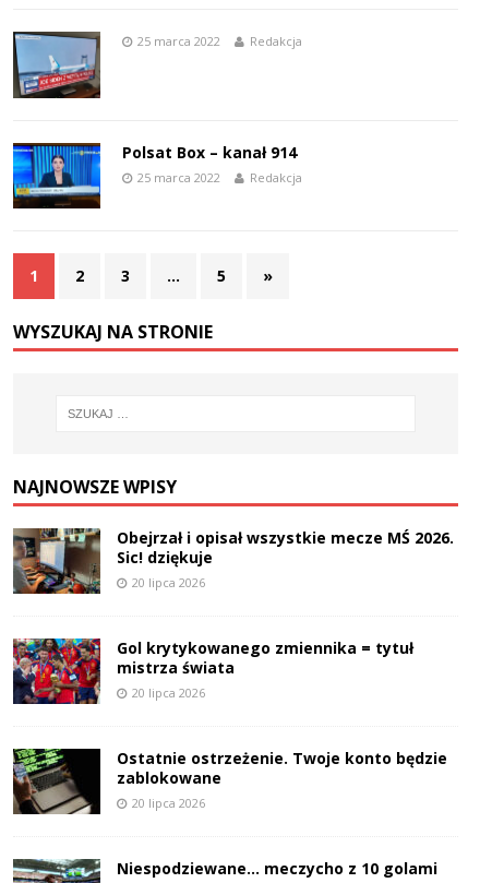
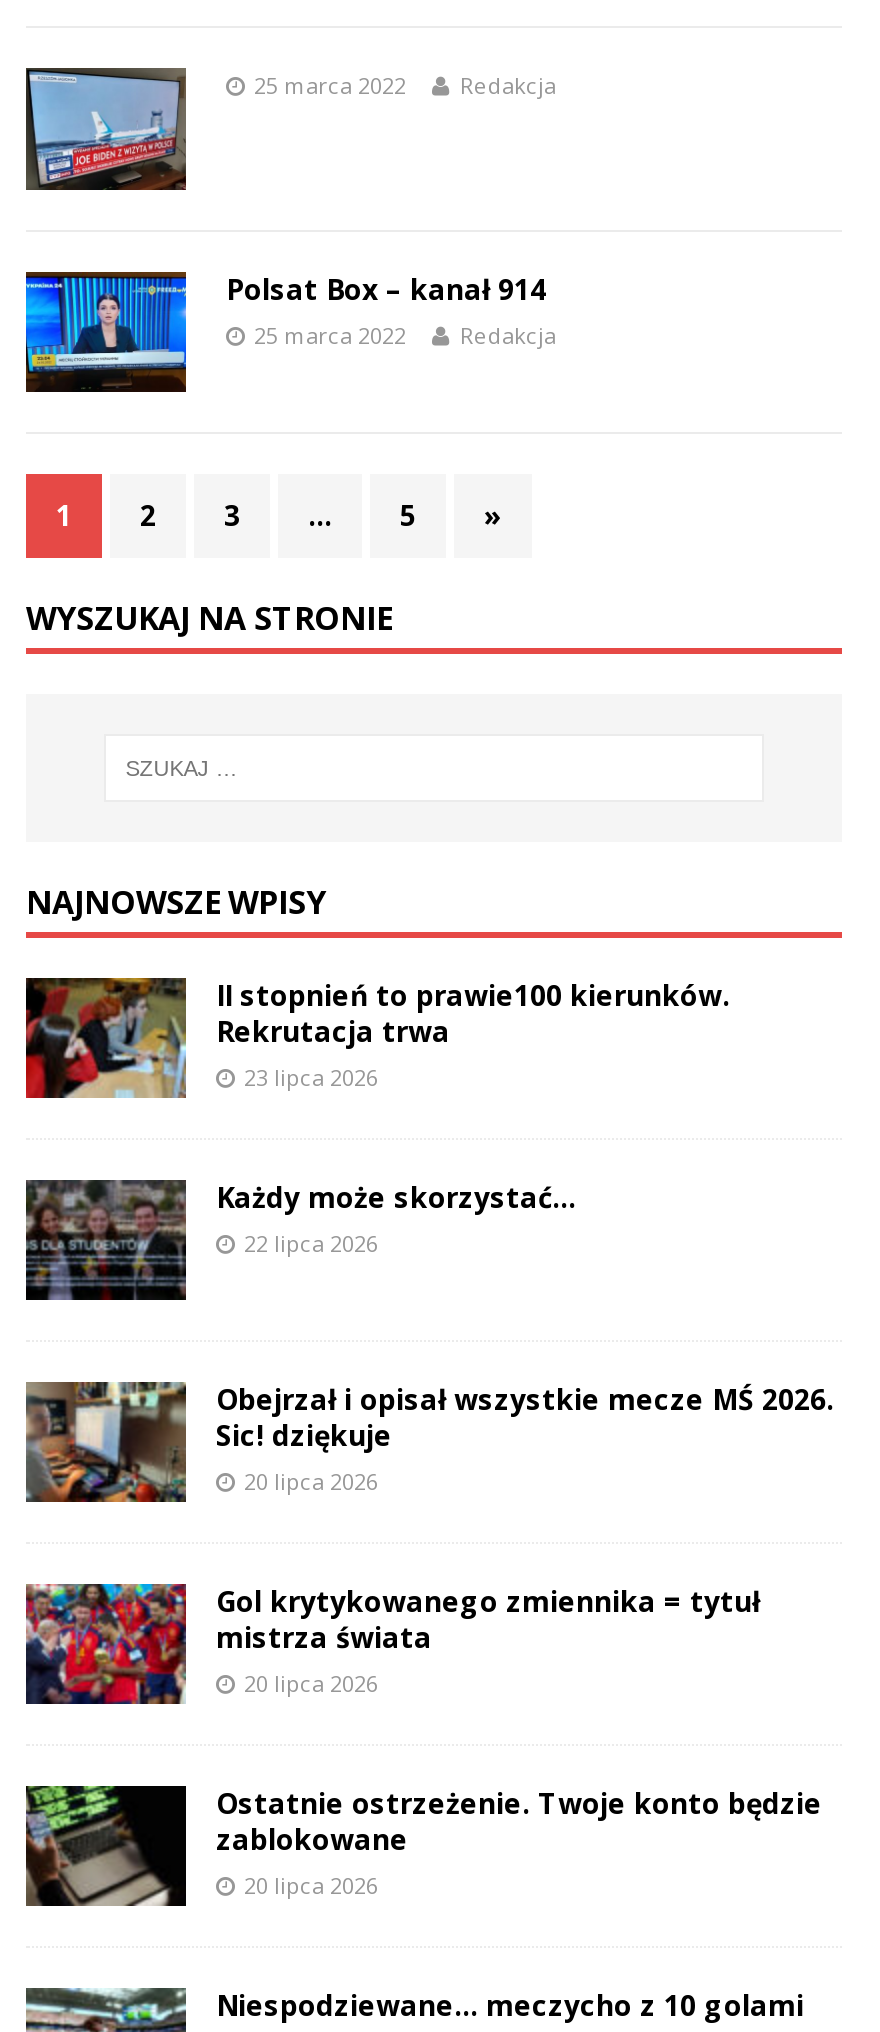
+ [image]
+ II stopnień to prawie100 kierunków.
+ Rekrutacja trwa
+ 23 lipca 2026
+ Każdy może skorzystać…
+ 22 lipca 2026

+ [image]
